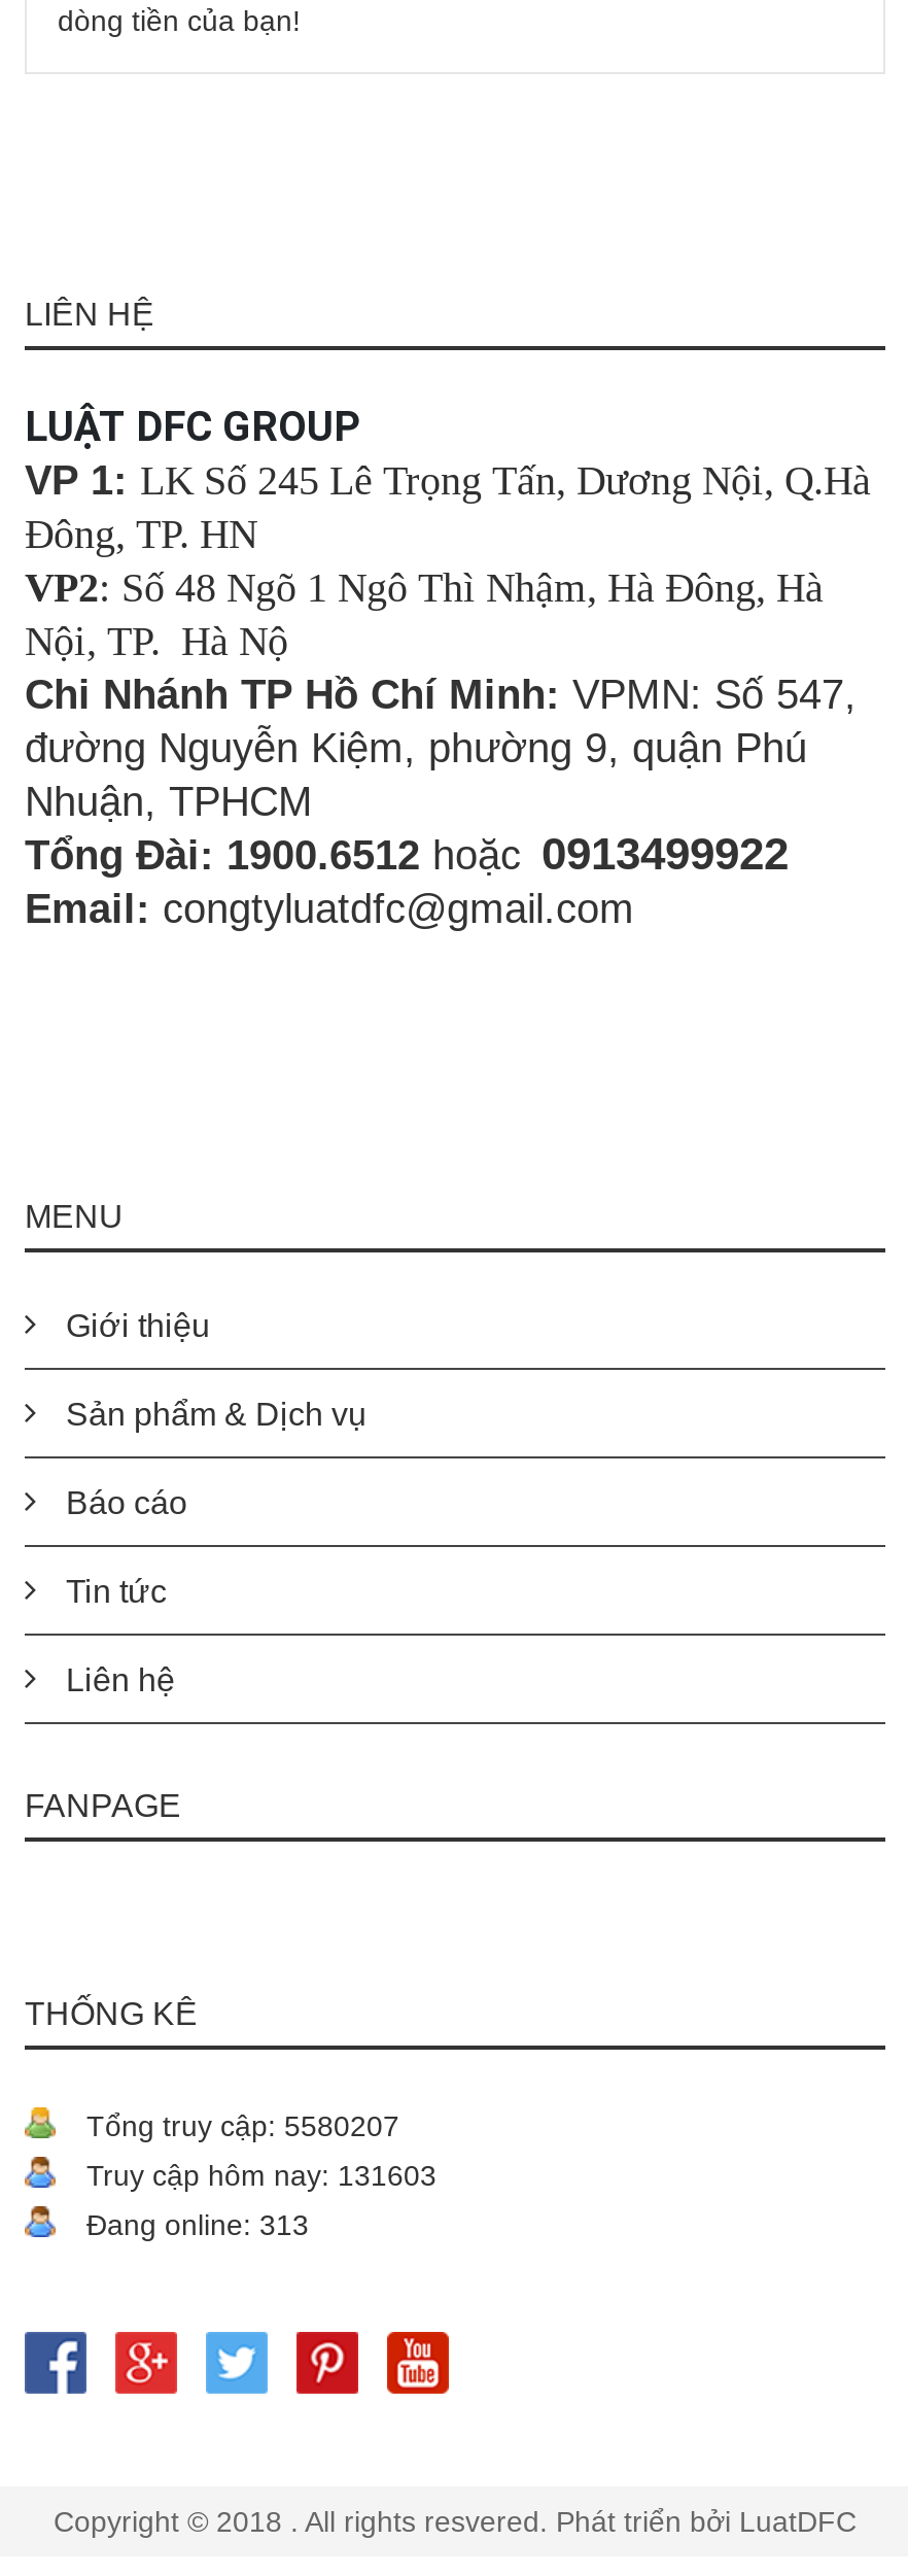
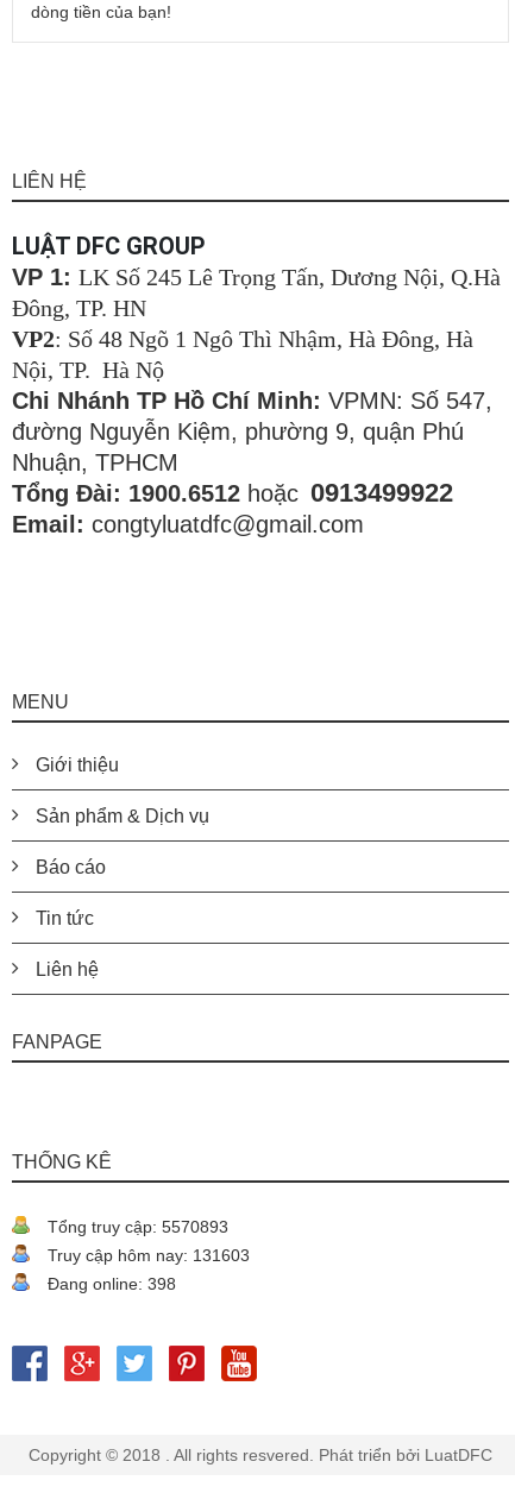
- Tổng truy cập: 5580207
+ Tổng truy cập: 5570893

- Đang online: 313
+ Đang online: 398
